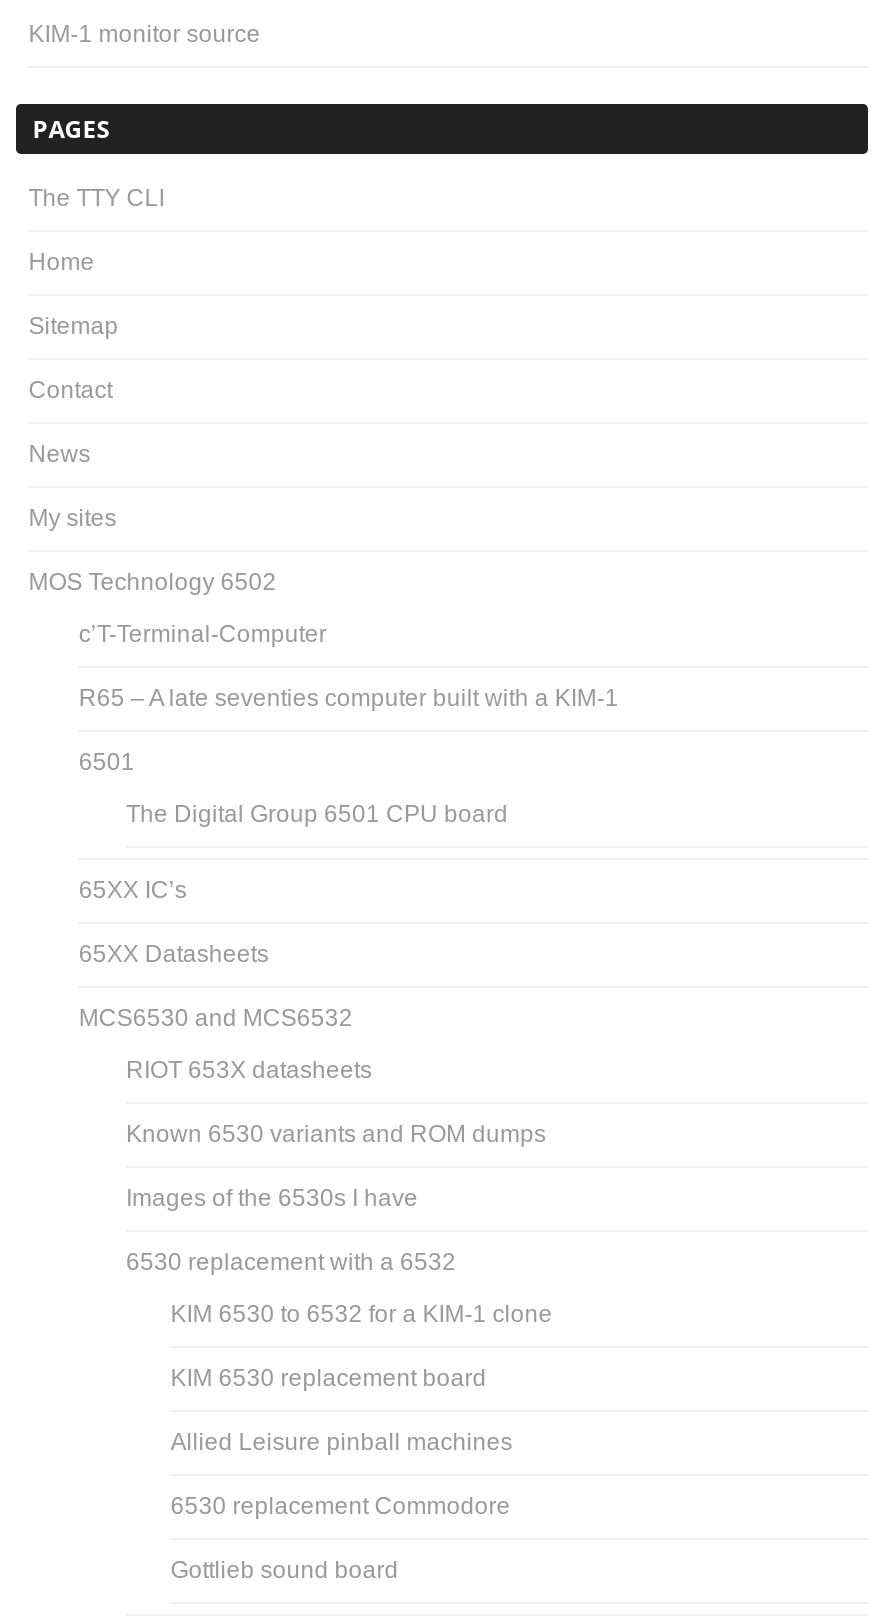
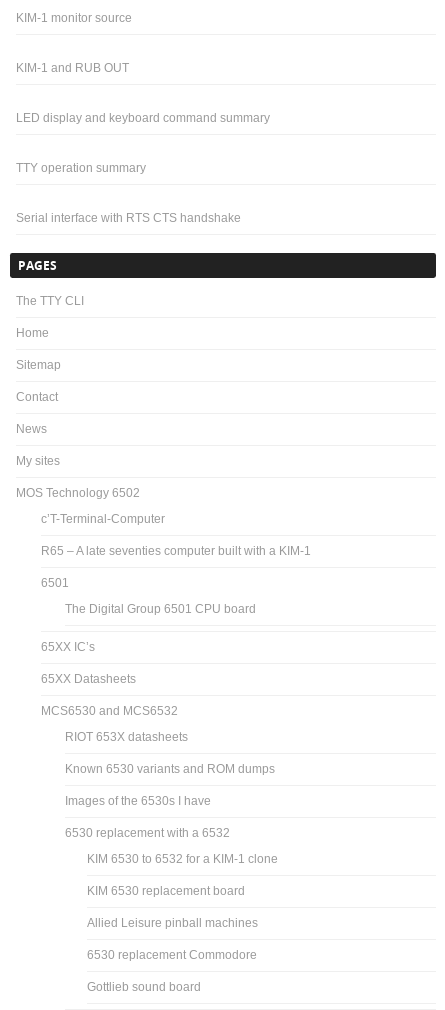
+ KIM-1 and RUB OUT

+ LED display and keyboard command summary

+ TTY operation summary

+ Serial interface with RTS CTS handshake
